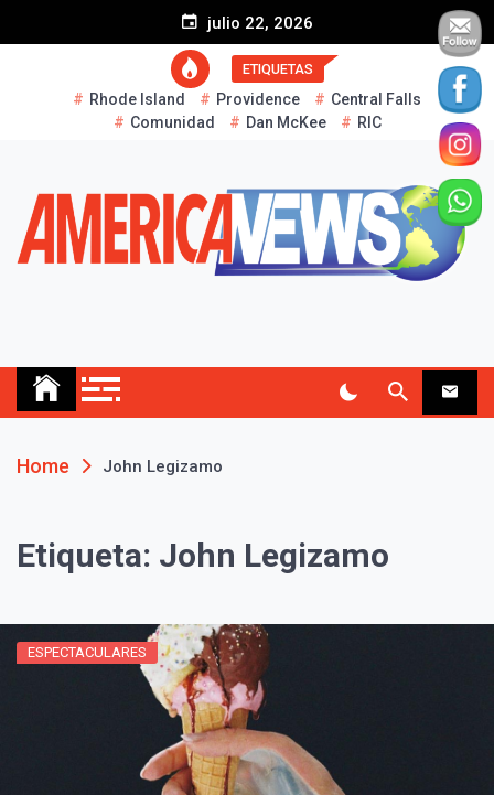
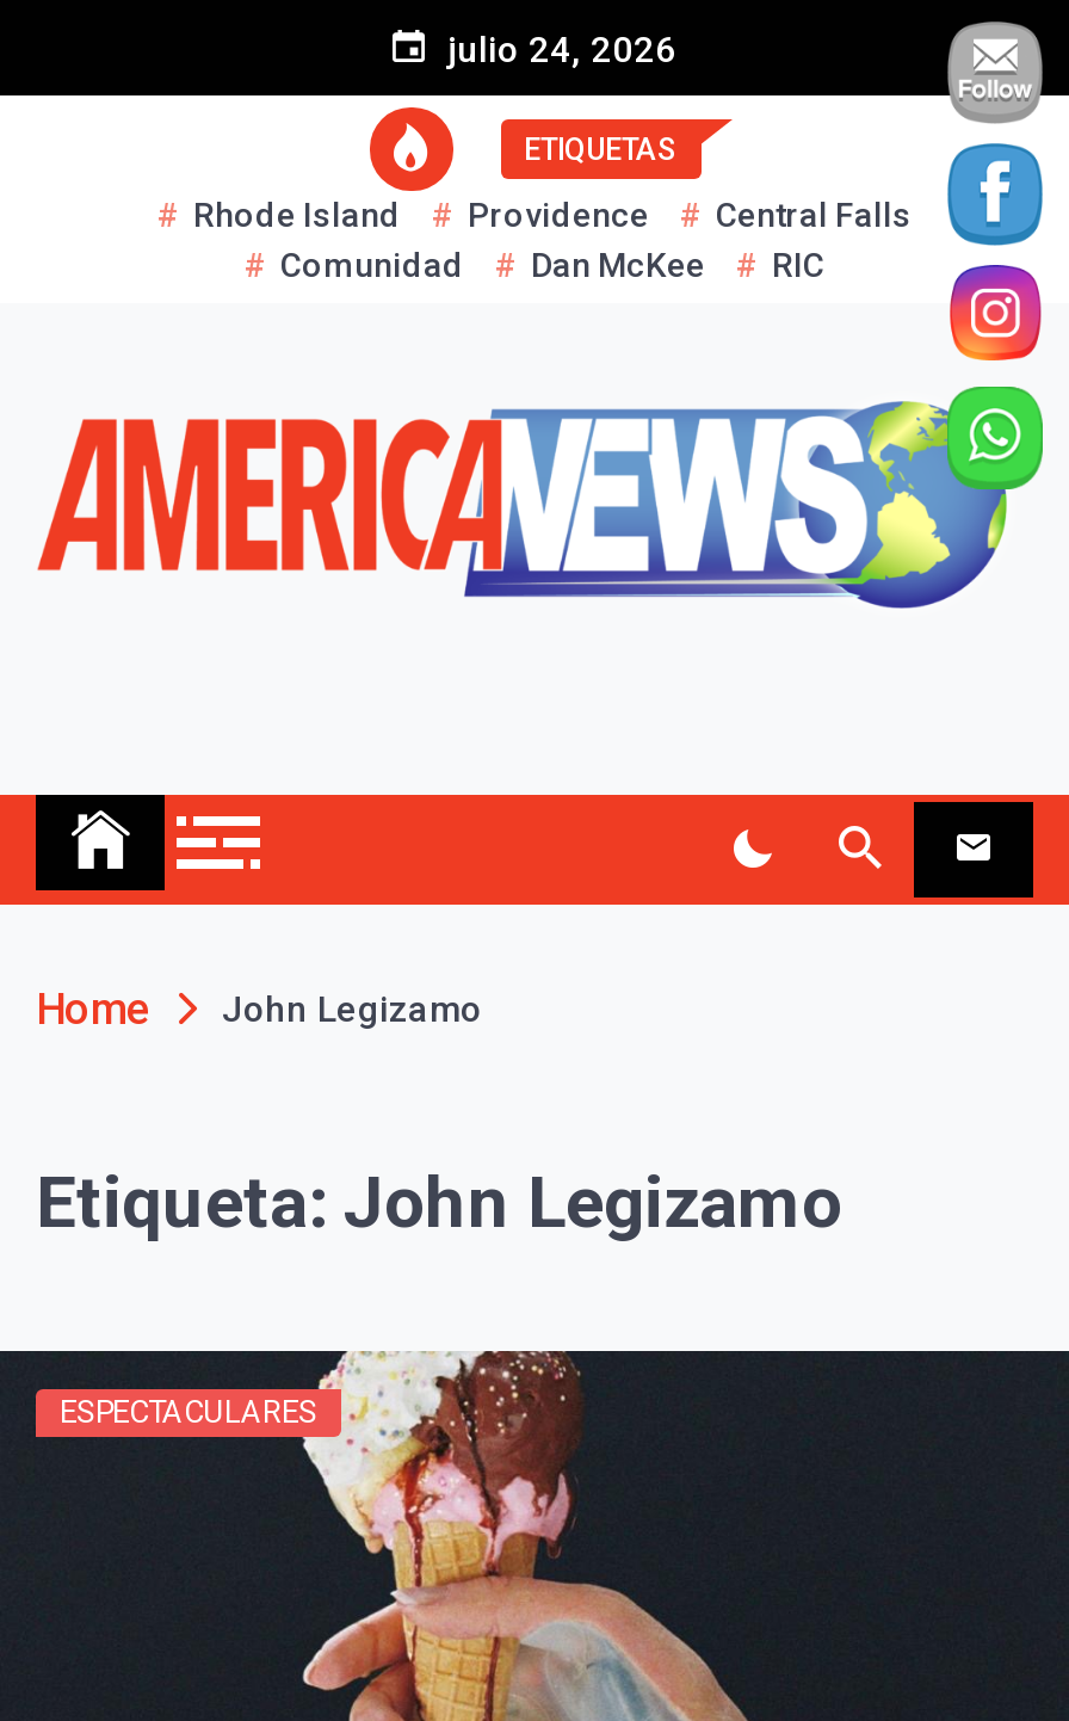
- julio 22, 2026
+ julio 24, 2026
